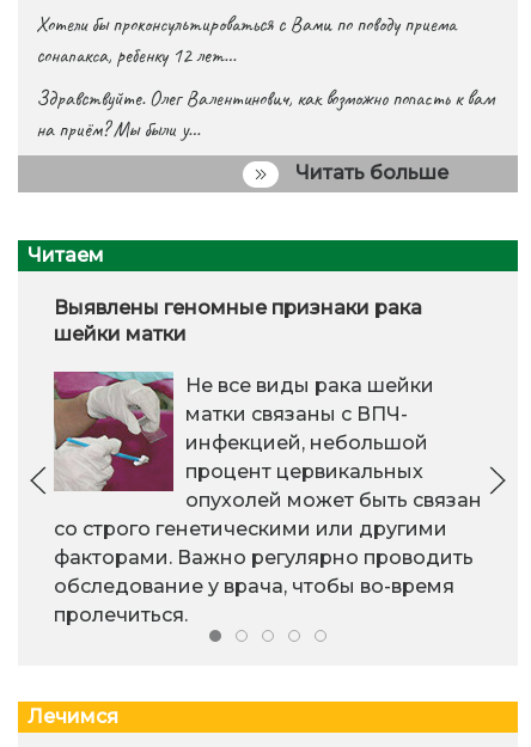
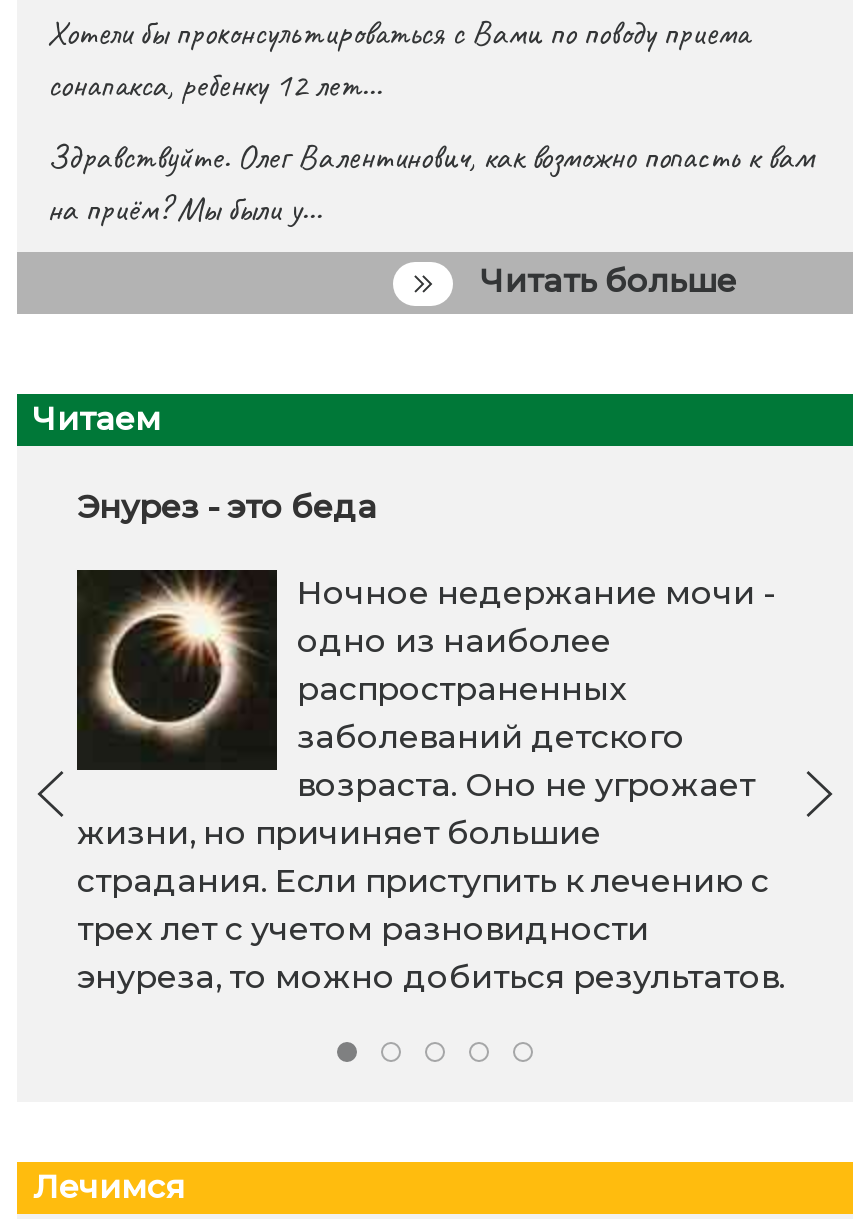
- Выявлены геномные признаки рака
- шейки матки
+ Энурез - это беда

- [image]
- Не все виды рака шейки
- матки связаны с ВПЧ-
- инфекцией, небольшой
- процент цервикальных
- опухолей может быть связан
- со строго генетическими или другими
- факторами. Важно регулярно проводить
- обследование у врача, чтобы во-время
- пролечиться.
+ [image]
+ Ночное недержание мочи -
+ одно из наиболее
+ распространенных
+ заболеваний детского
+ возраста. Оно не угрожает
+ жизни, но причиняет большие
+ страдания. Если приступить к лечению с
+ трех лет с учетом разновидности
+ энуреза, то можно добиться результатов.
